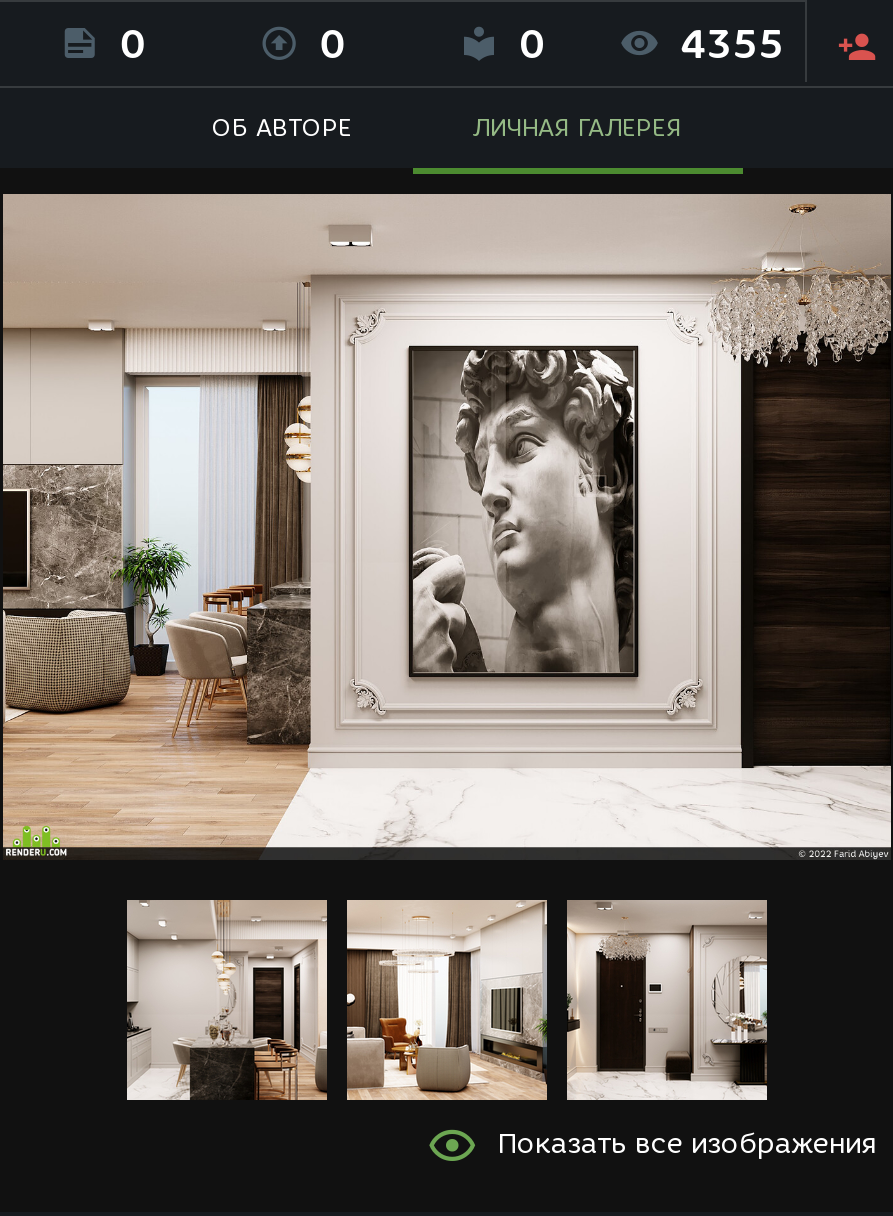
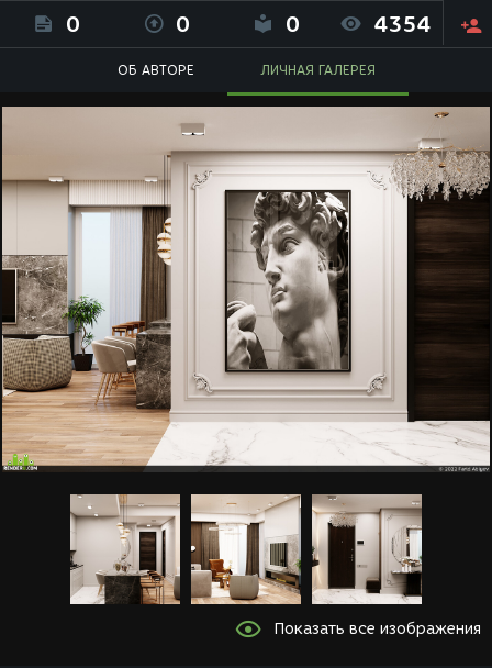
- 4355
+ 4354
